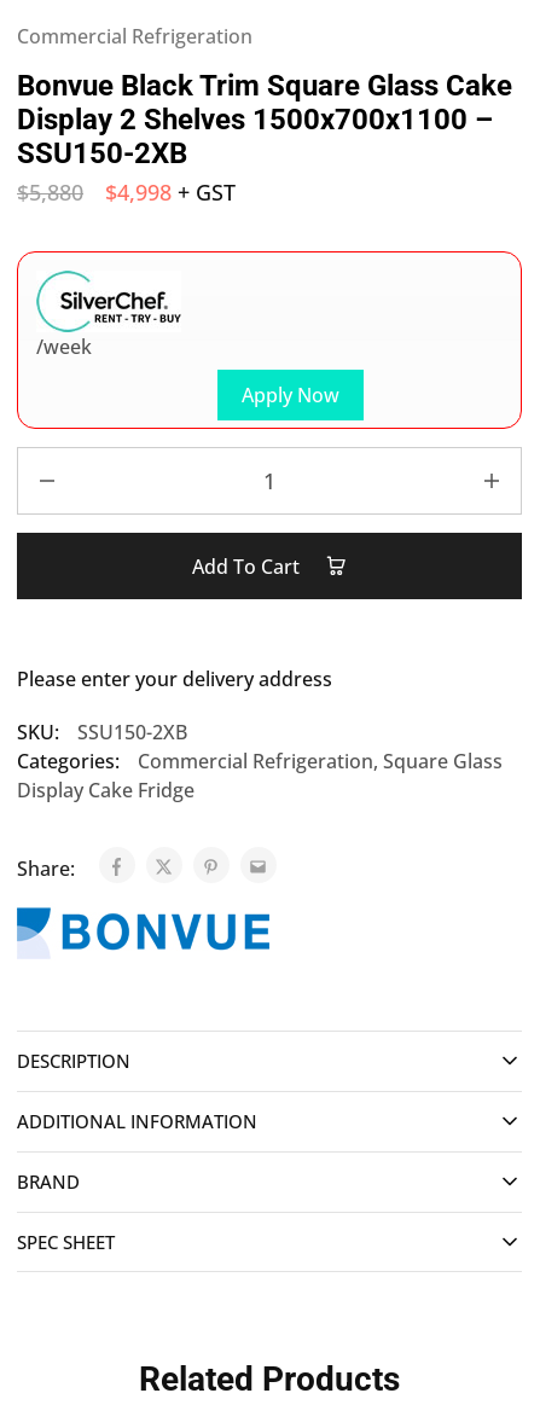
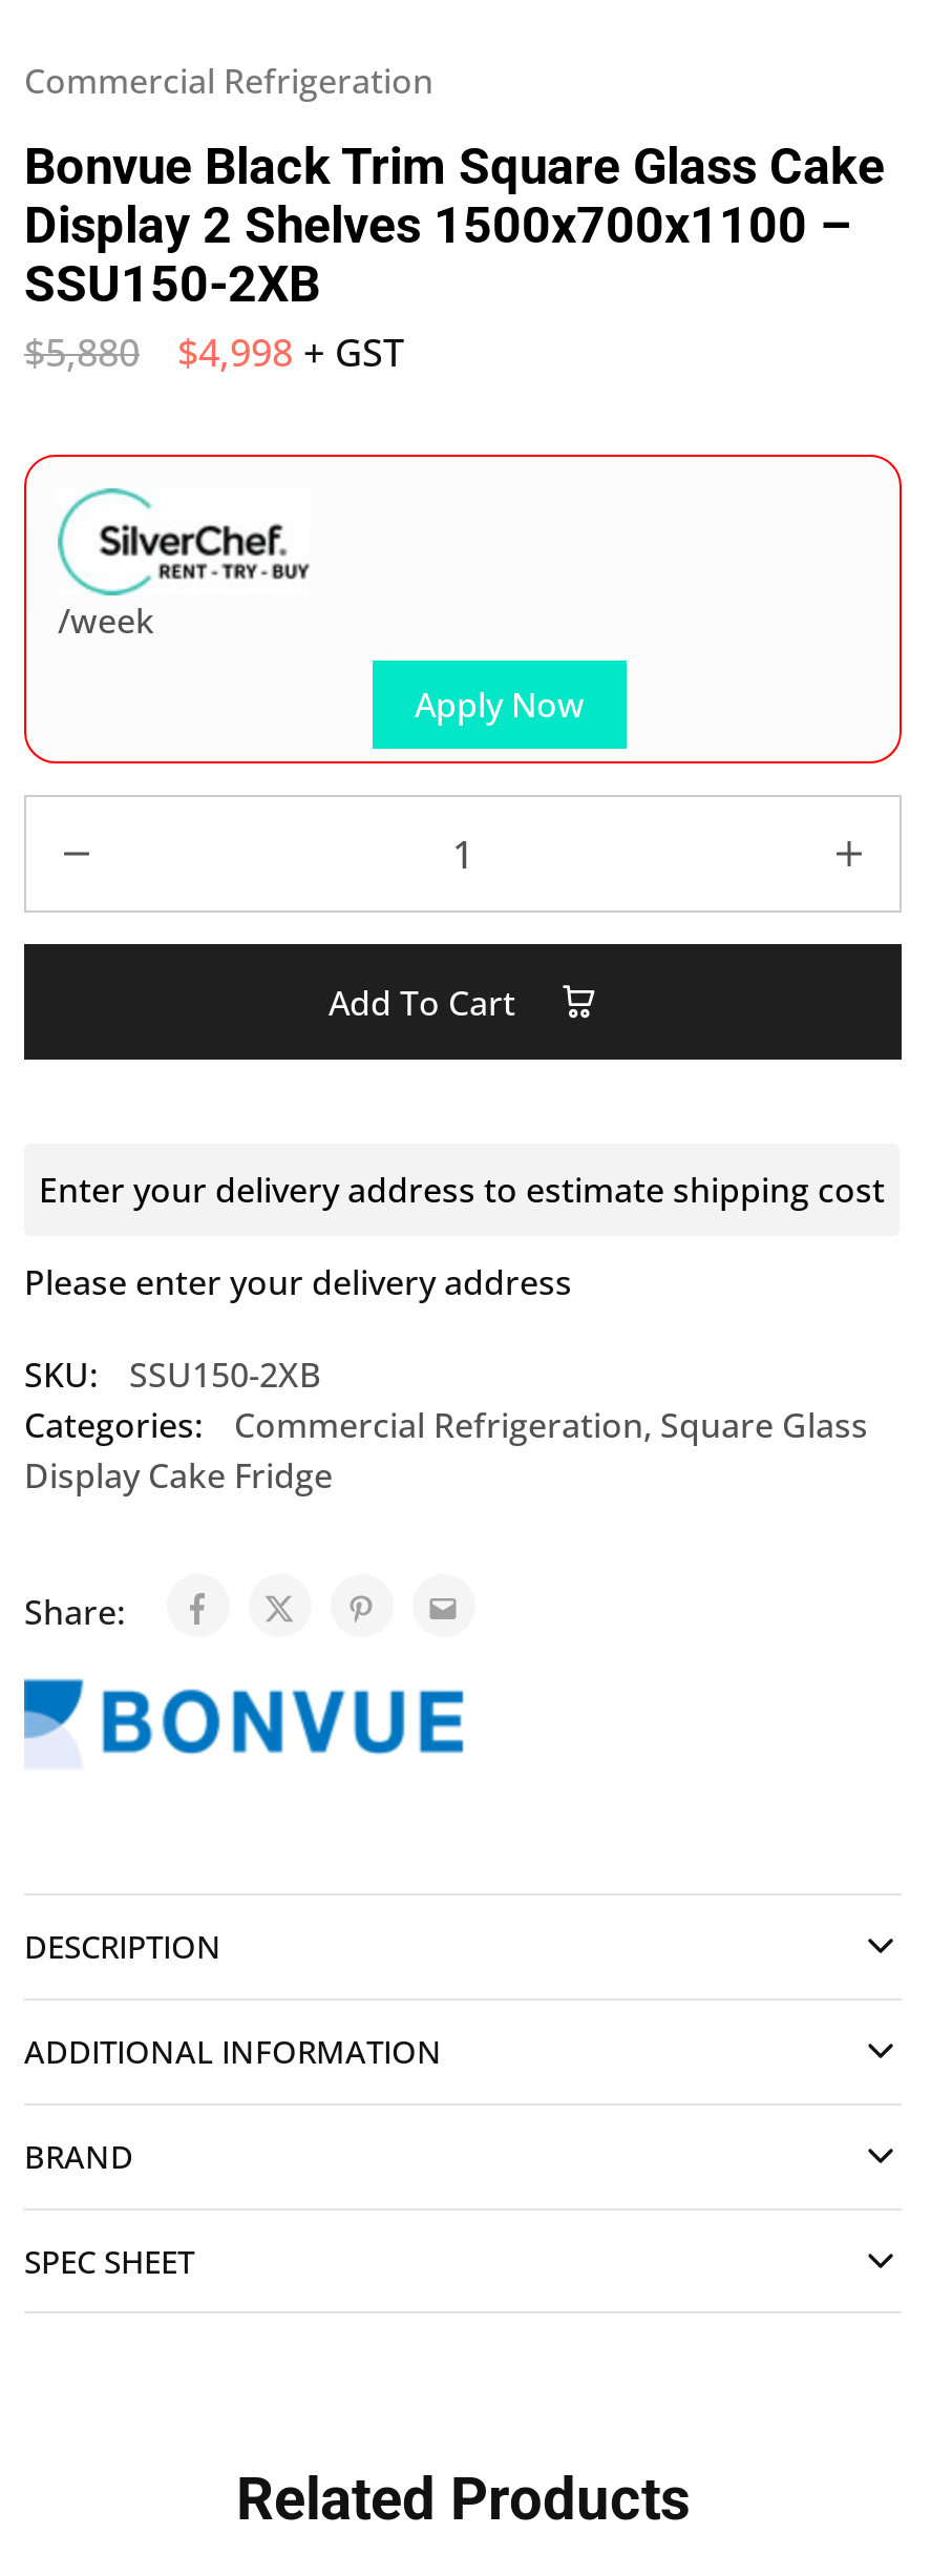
+ Enter your delivery address to estimate shipping cost
